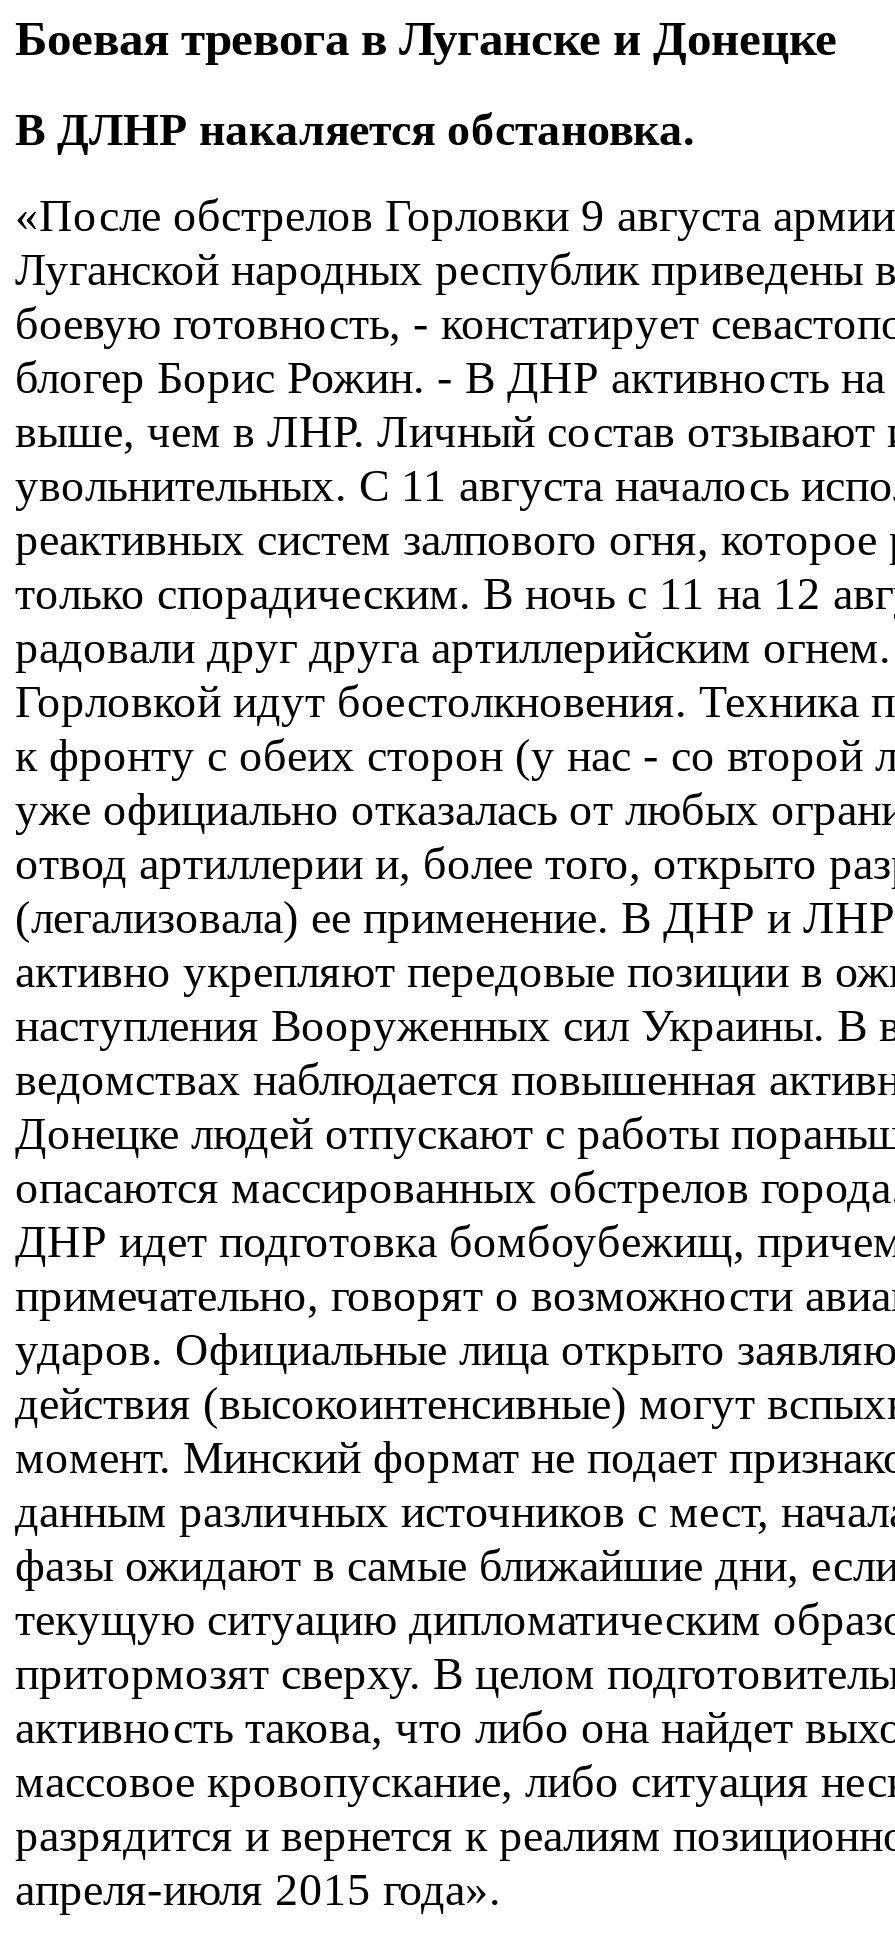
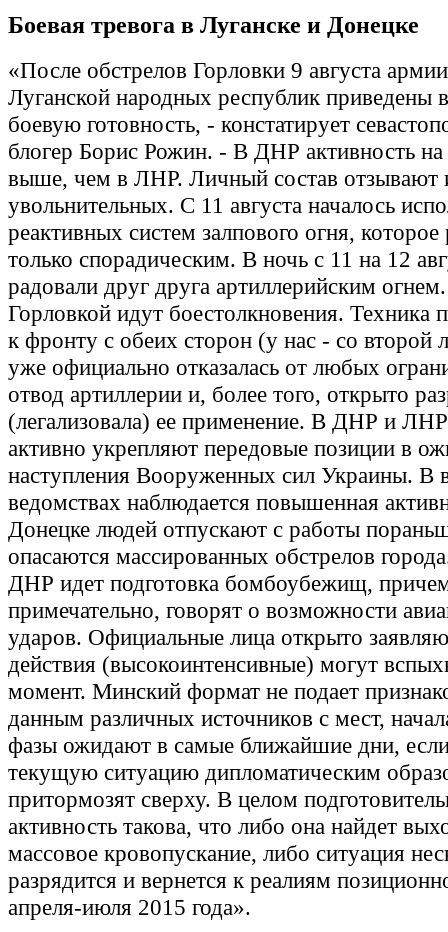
- В ДЛНР накаляется обстановка.
